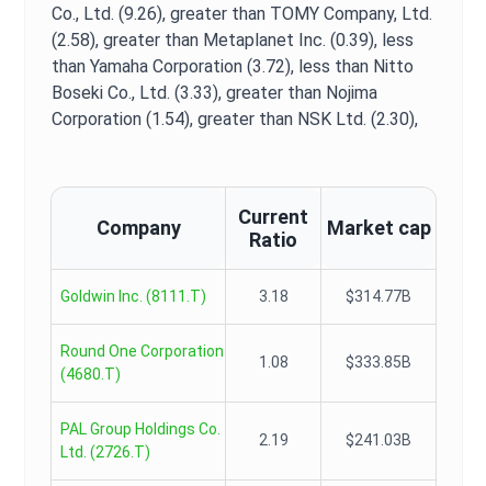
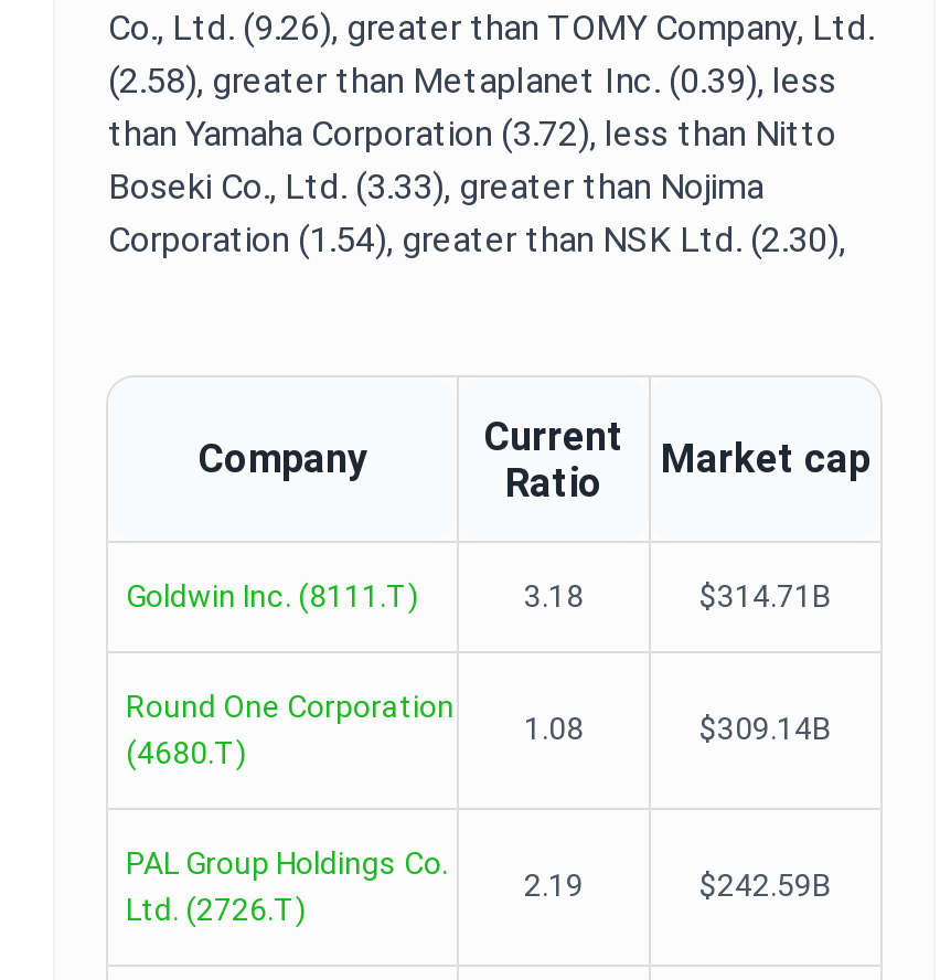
- $314.77B
+ $314.71B

- $333.85B
+ $309.14B

- $241.03B
+ $242.59B
